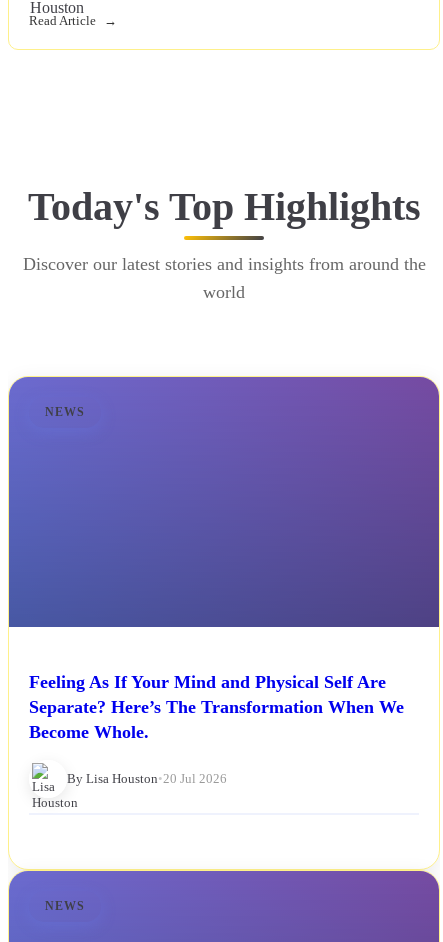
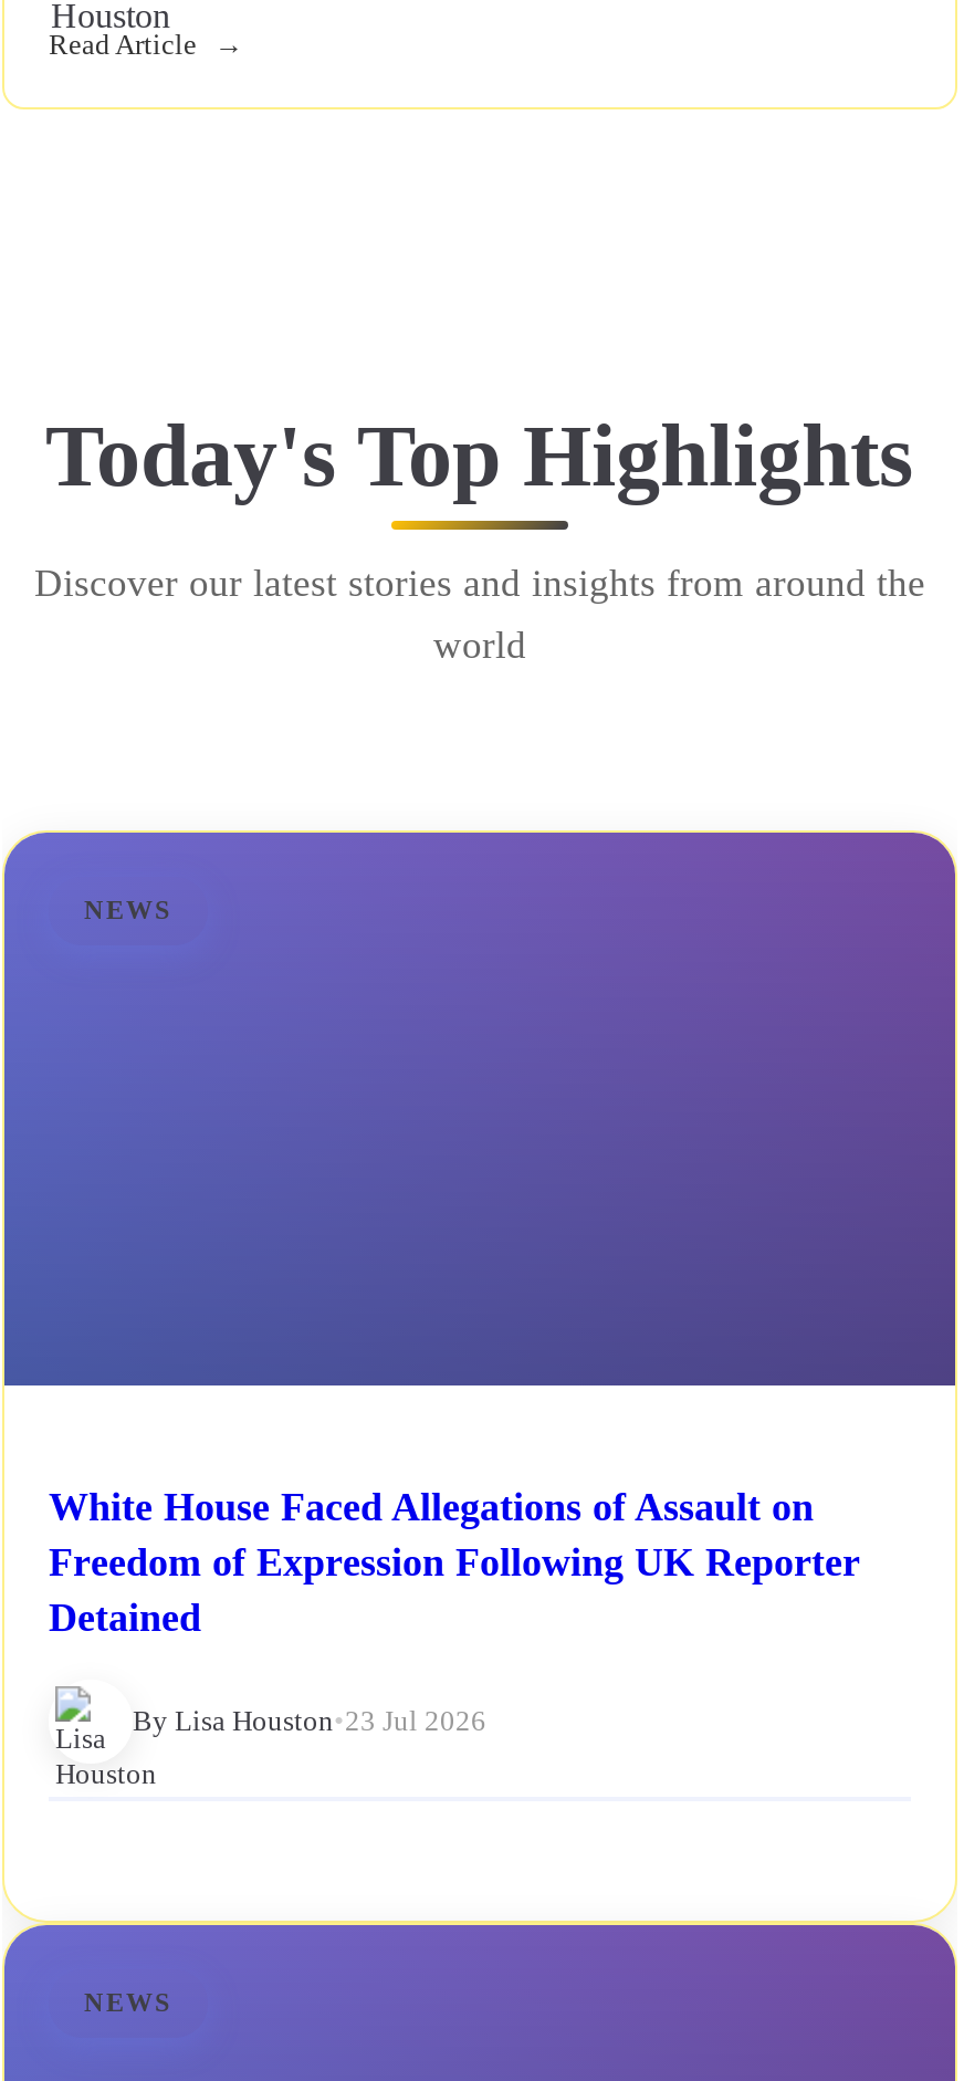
- Feeling As If Your Mind and Physical Self Are
- Separate? Here’s The Transformation When We
- Become Whole.
+ White House Faced Allegations of Assault on
+ Freedom of Expression Following UK Reporter
+ Detained

- By Lisa Houston • 20 Jul 2026
+ By Lisa Houston • 23 Jul 2026
